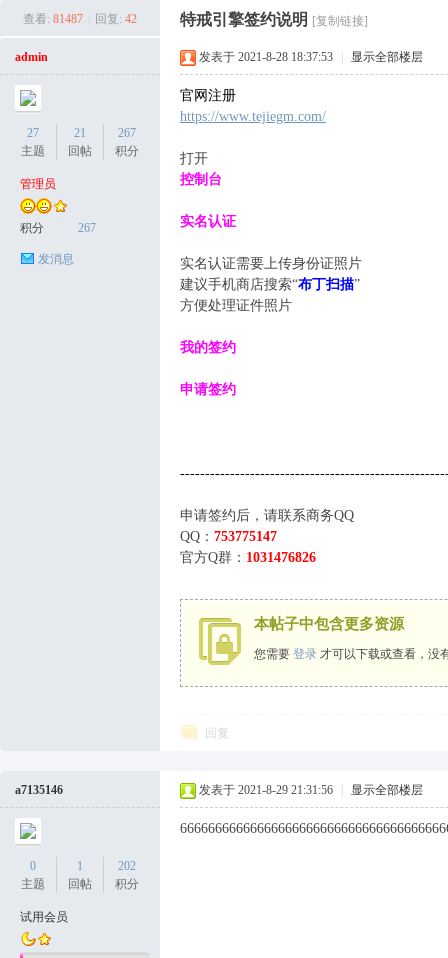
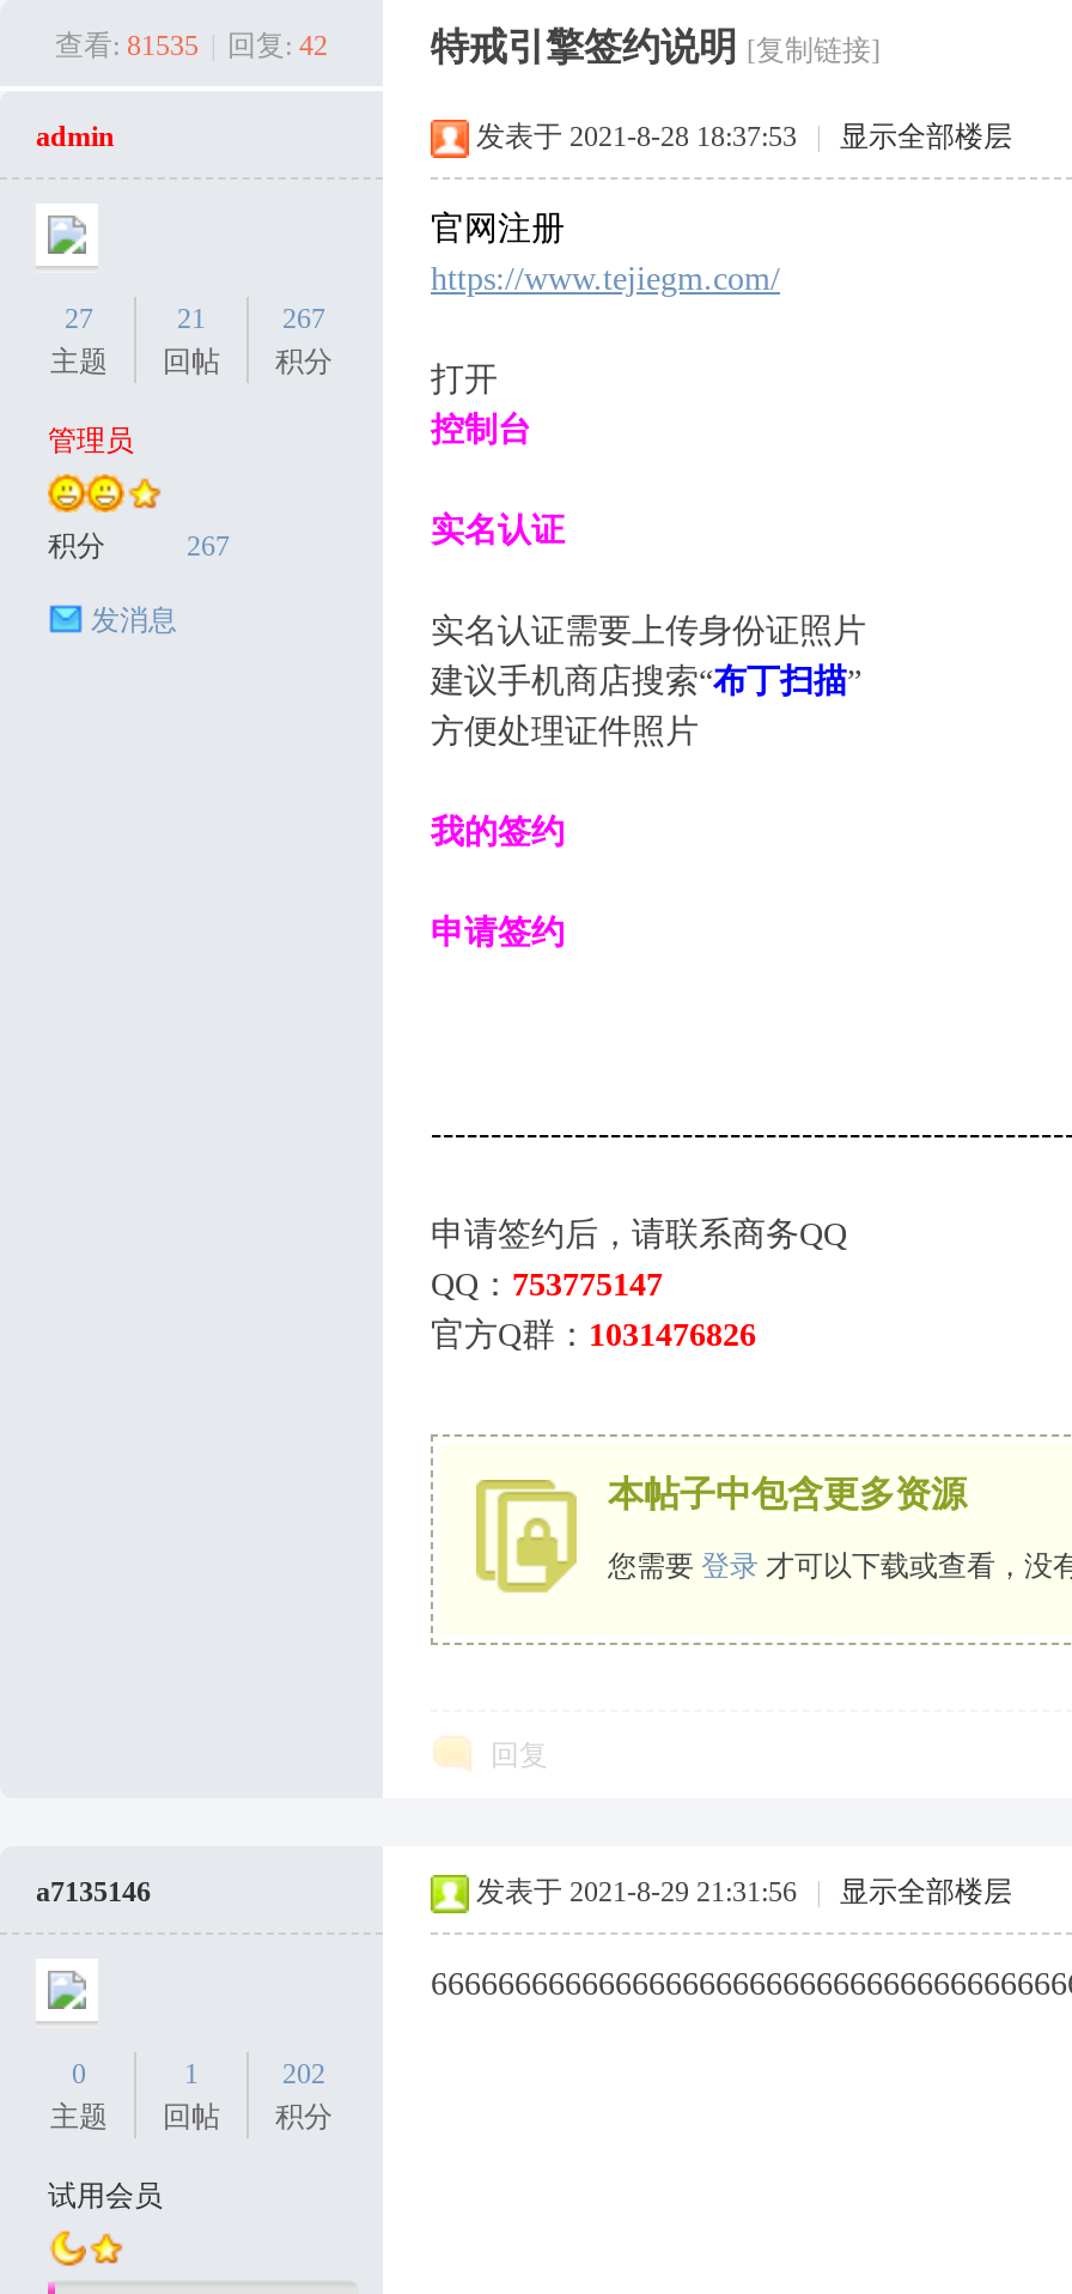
- 查看: 81487 回复: 42
+ 查看: 81535 回复: 42
